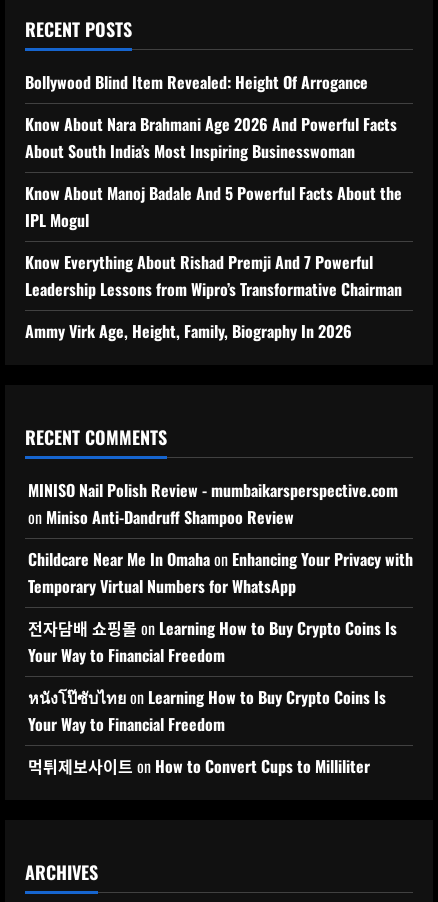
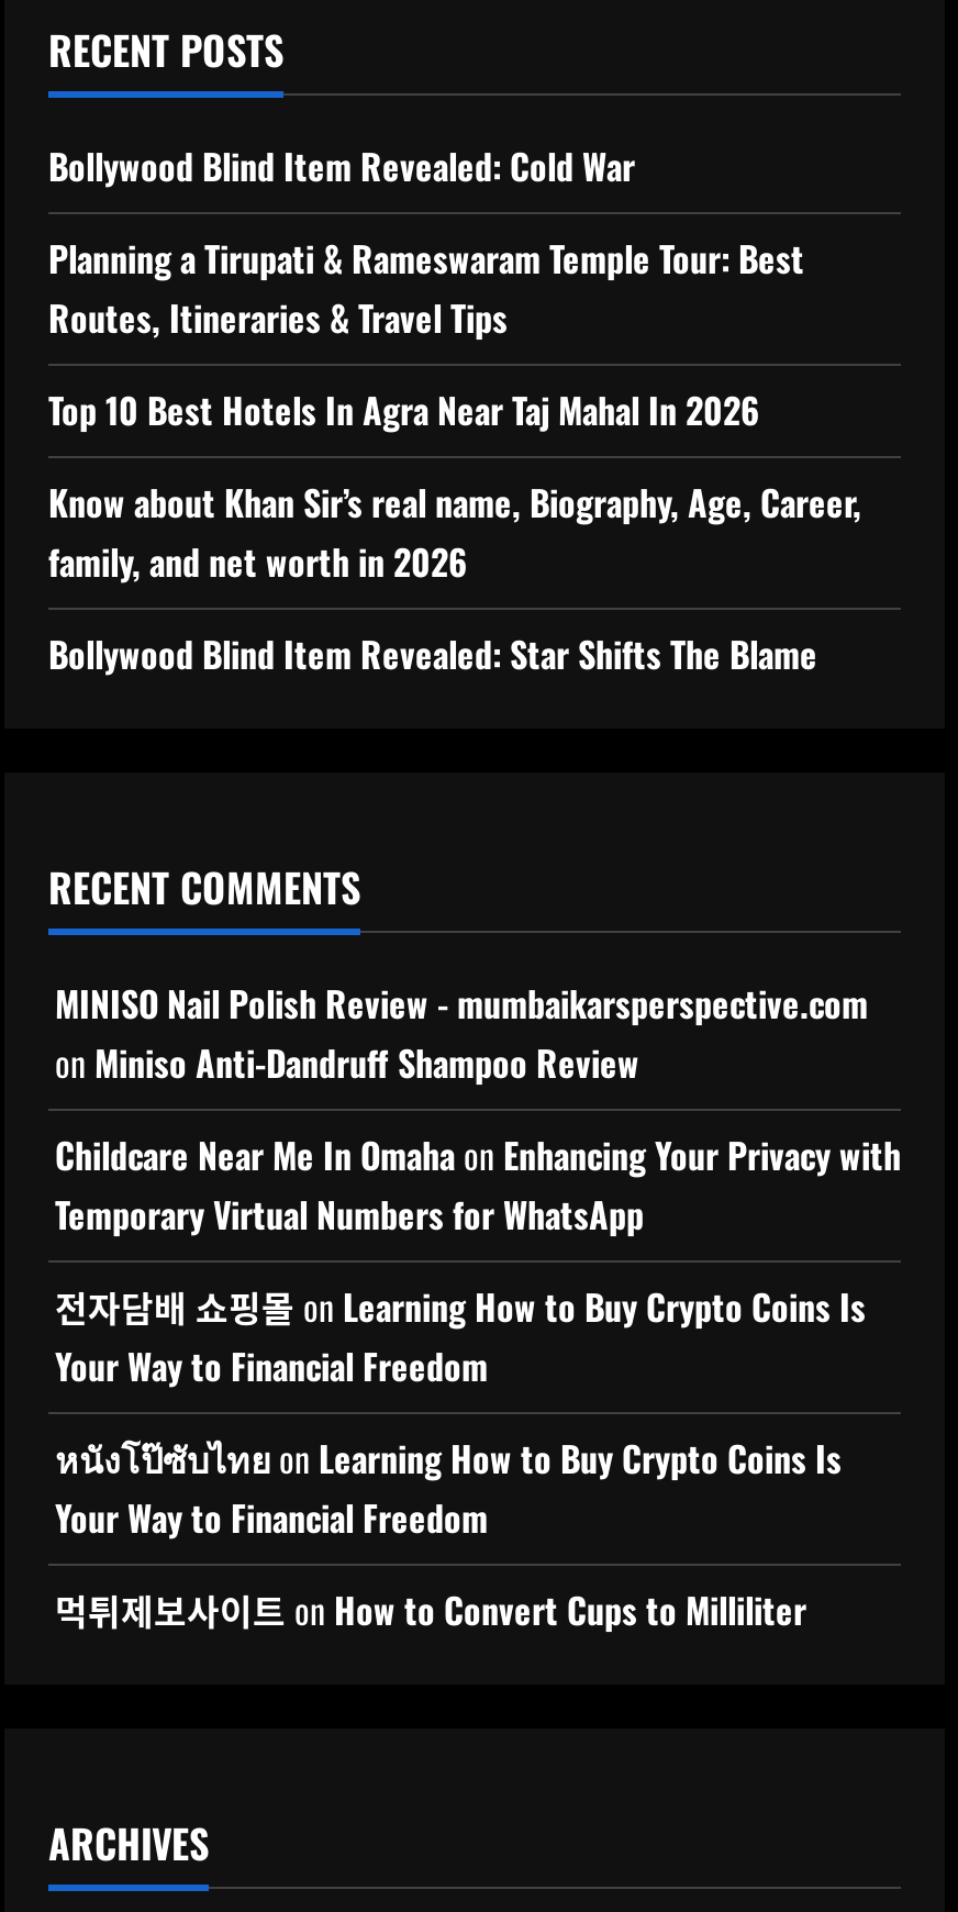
- Bollywood Blind Item Revealed: Height Of Arrogance
+ Bollywood Blind Item Revealed: Cold War

- Know About Nara Brahmani Age 2026 And Powerful Facts
- About South India’s Most Inspiring Businesswoman
+ Planning a Tirupati & Rameswaram Temple Tour: Best
+ Routes, Itineraries & Travel Tips

- Know About Manoj Badale And 5 Powerful Facts About the
- IPL Mogul
+ Top 10 Best Hotels In Agra Near Taj Mahal In 2026

- Know Everything About Rishad Premji And 7 Powerful
- Leadership Lessons from Wipro’s Transformative Chairman
+ Know about Khan Sir’s real name, Biography, Age, Career,
+ family, and net worth in 2026

- Ammy Virk Age, Height, Family, Biography In 2026
+ Bollywood Blind Item Revealed: Star Shifts The Blame
